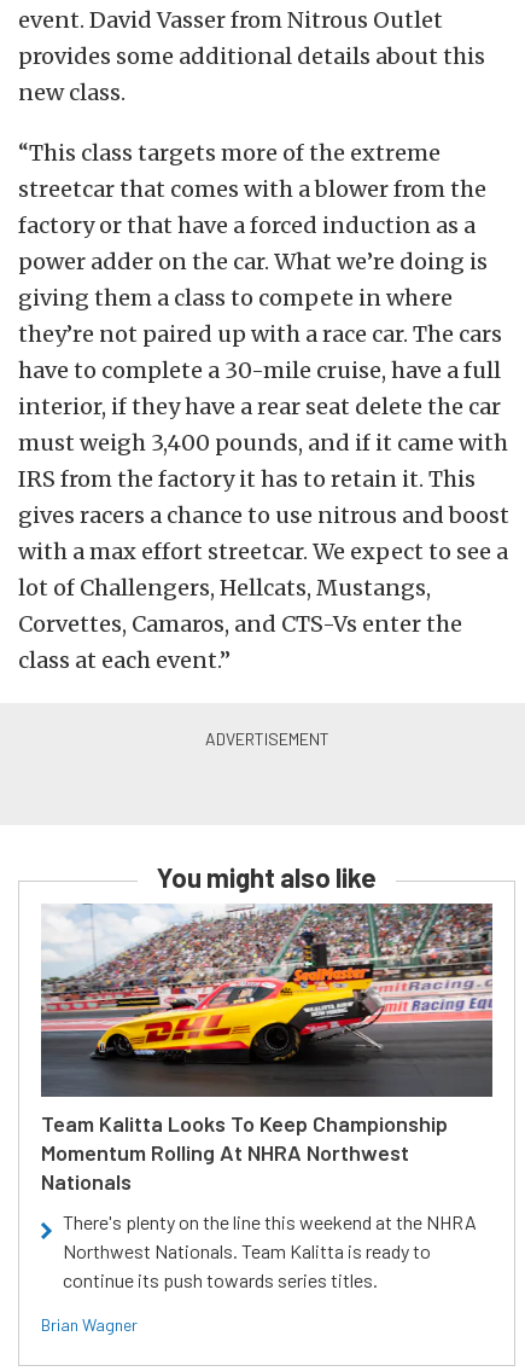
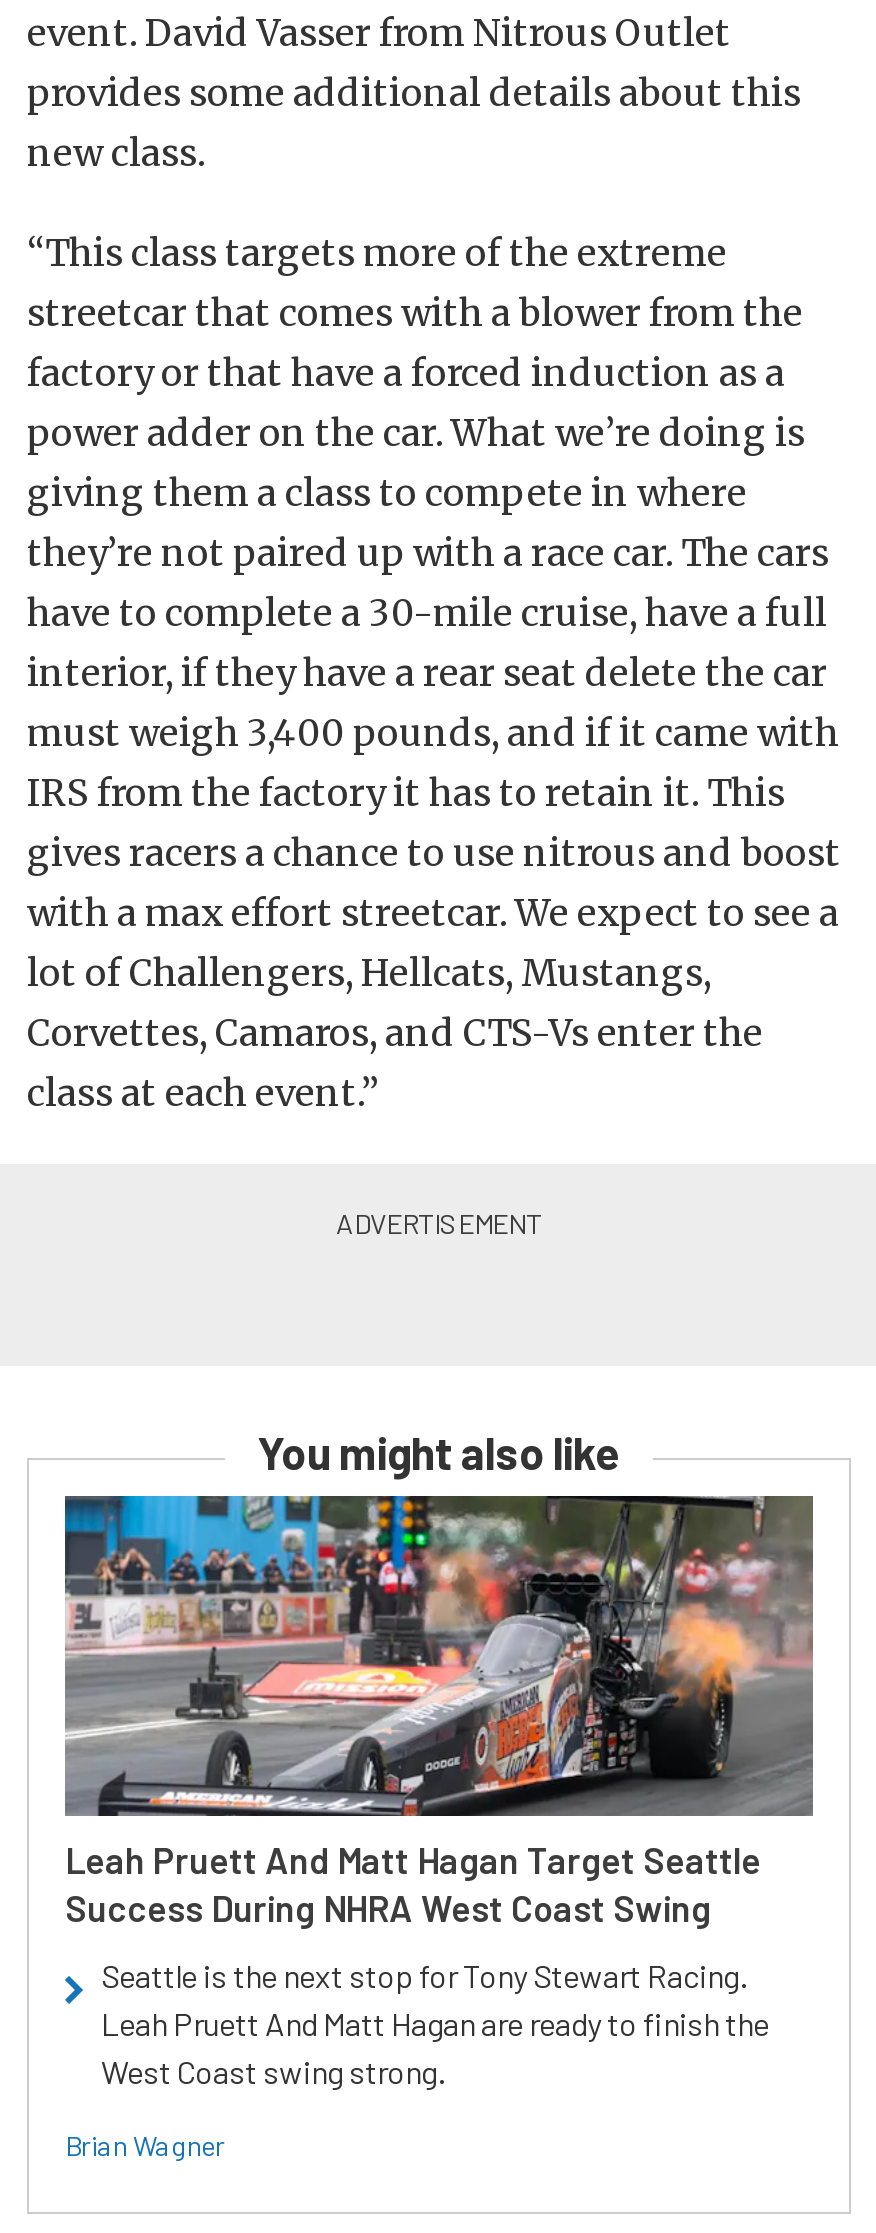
- [image]
- Team Kalitta Looks To Keep Championship
- Momentum Rolling At NHRA Northwest
- Nationals
+ [image]
+ Leah Pruett And Matt Hagan Target Seattle
+ Success During NHRA West Coast Swing

- There's plenty on the line this weekend at the NHRA
- Northwest Nationals. Team Kalitta is ready to
- continue its push towards series titles.
+ Seattle is the next stop for Tony Stewart Racing.
+ Leah Pruett And Matt Hagan are ready to finish the
+ West Coast swing strong.
